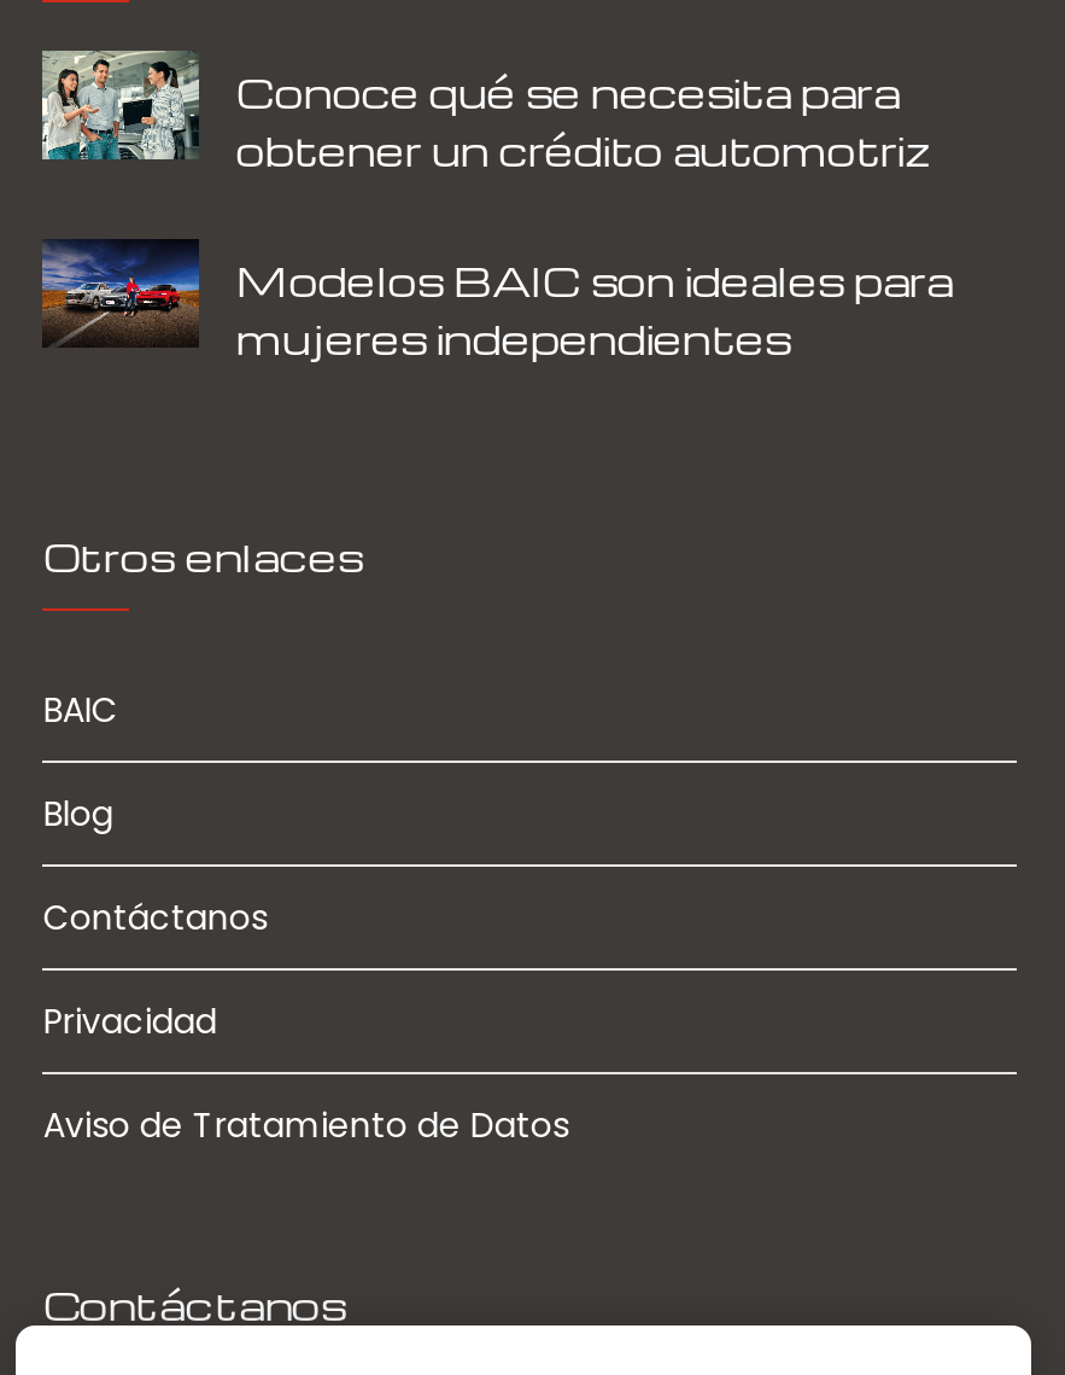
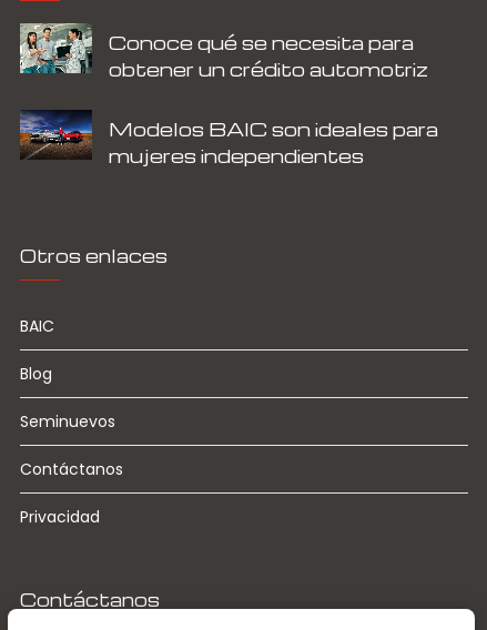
+ Seminuevos

moved down: Contáctanos | Privacidad

- Aviso de Tratamiento de Datos
